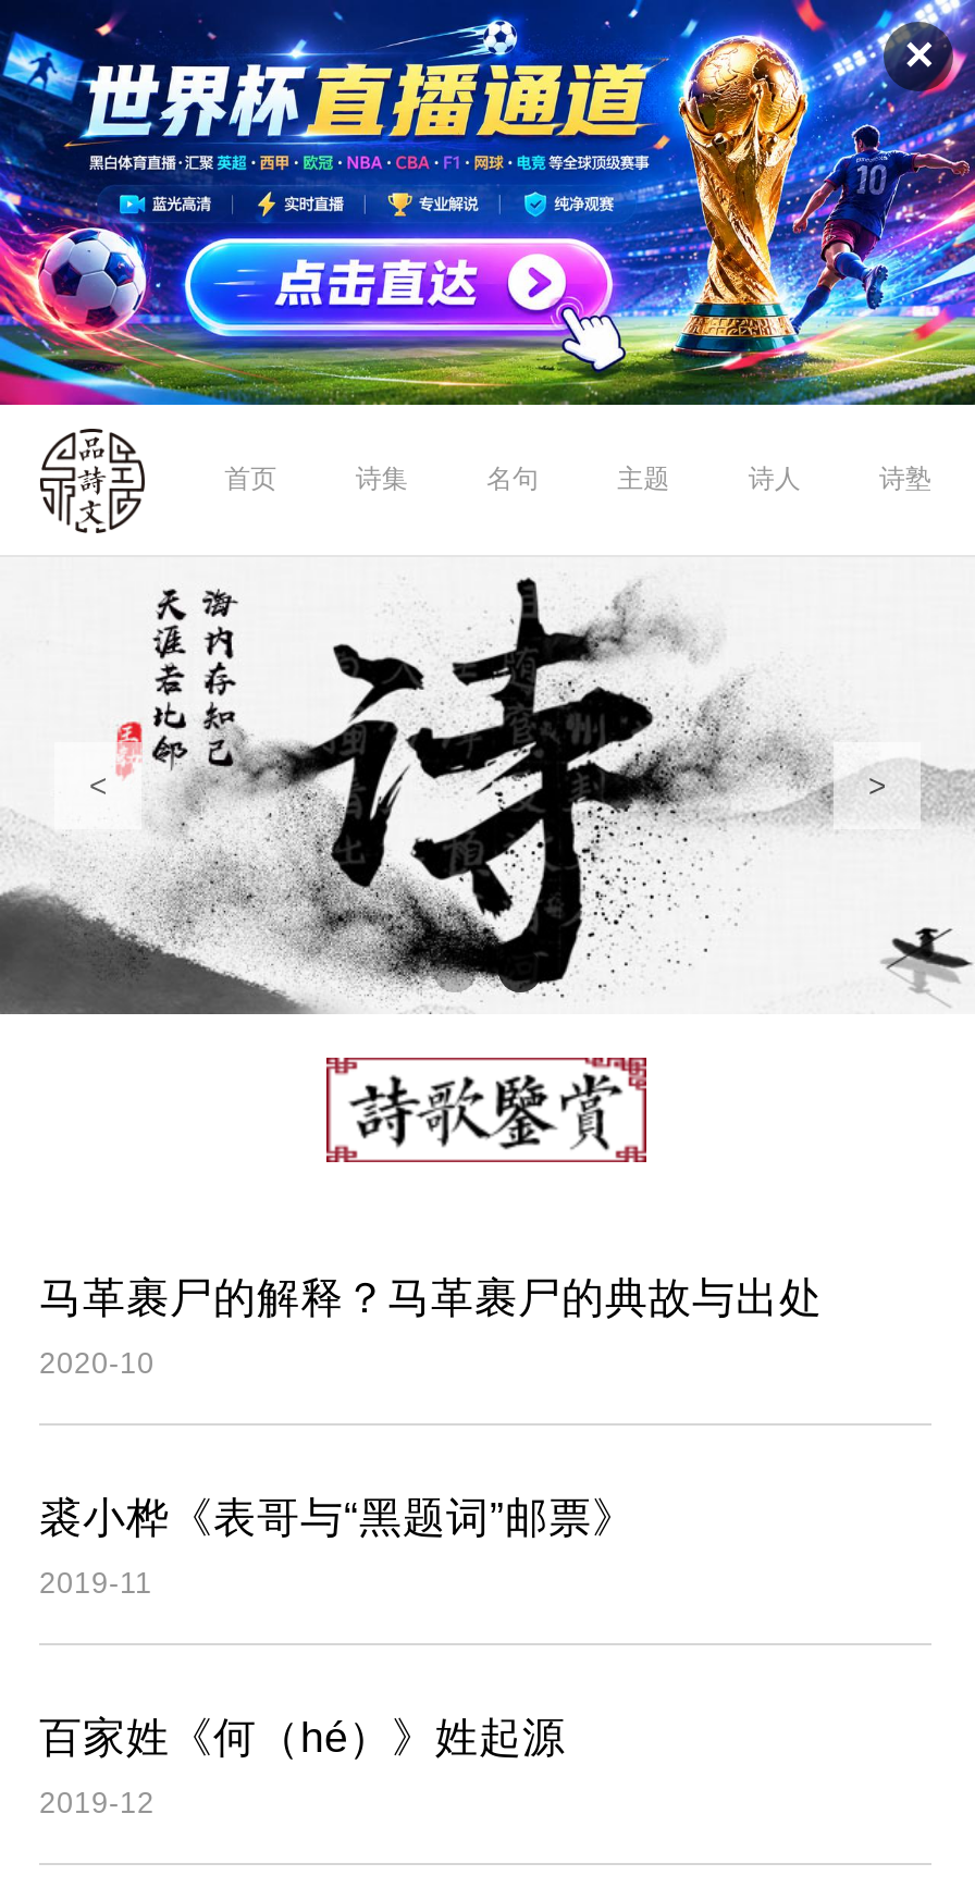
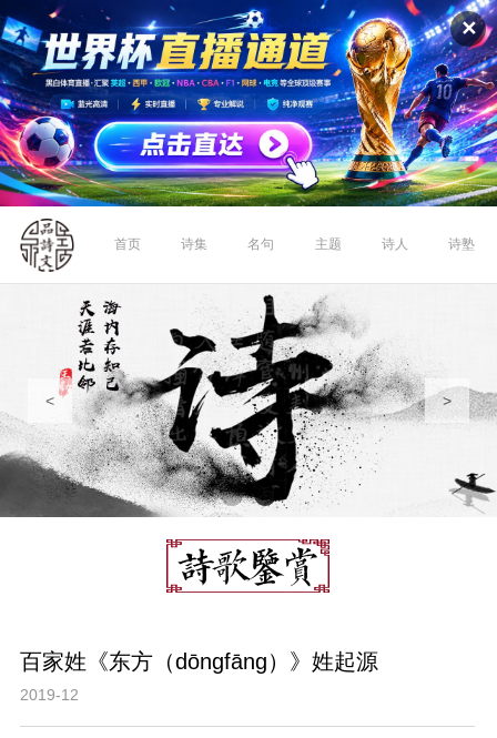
- 马革裹尸的解释？马革裹尸的典故与出处
- 2020-10
- 裘小桦《表哥与“黑题词”邮票》
- 2019-11
- 百家姓《何（hé）》姓起源
+ 百家姓《东方（dōngfāng）》姓起源
